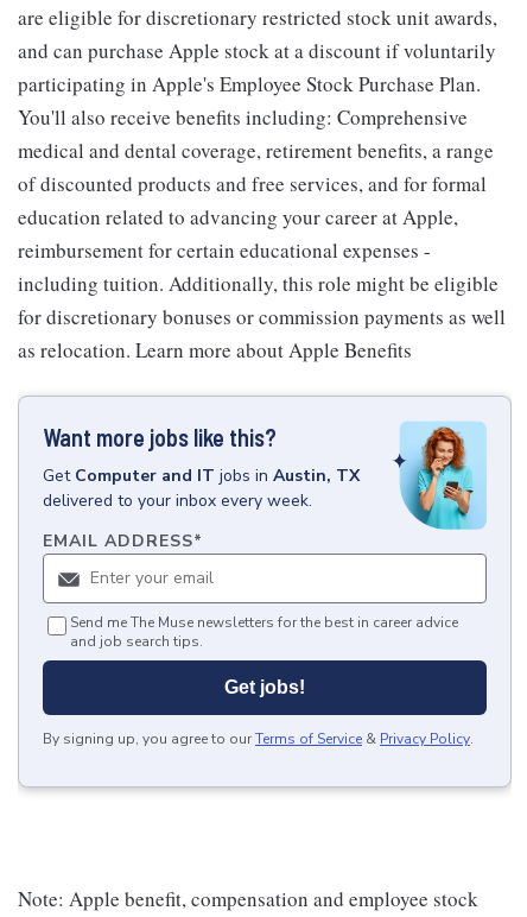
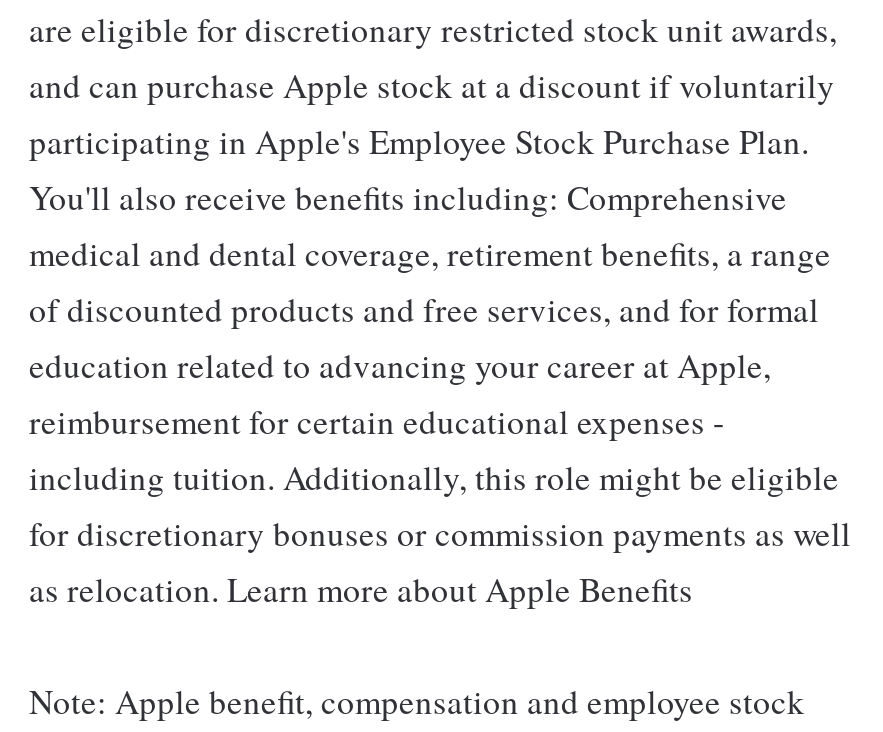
- [image]
- Want more jobs like this?
- Get Computer and IT jobs in Austin, TX
- delivered to your inbox every week.
- EMAIL ADDRESS*

- Send me The Muse newsletters for the best in career advice
- and job search tips.
- Get jobs!
- By signing up, you agree to our Terms of Service & Privacy Policy.
